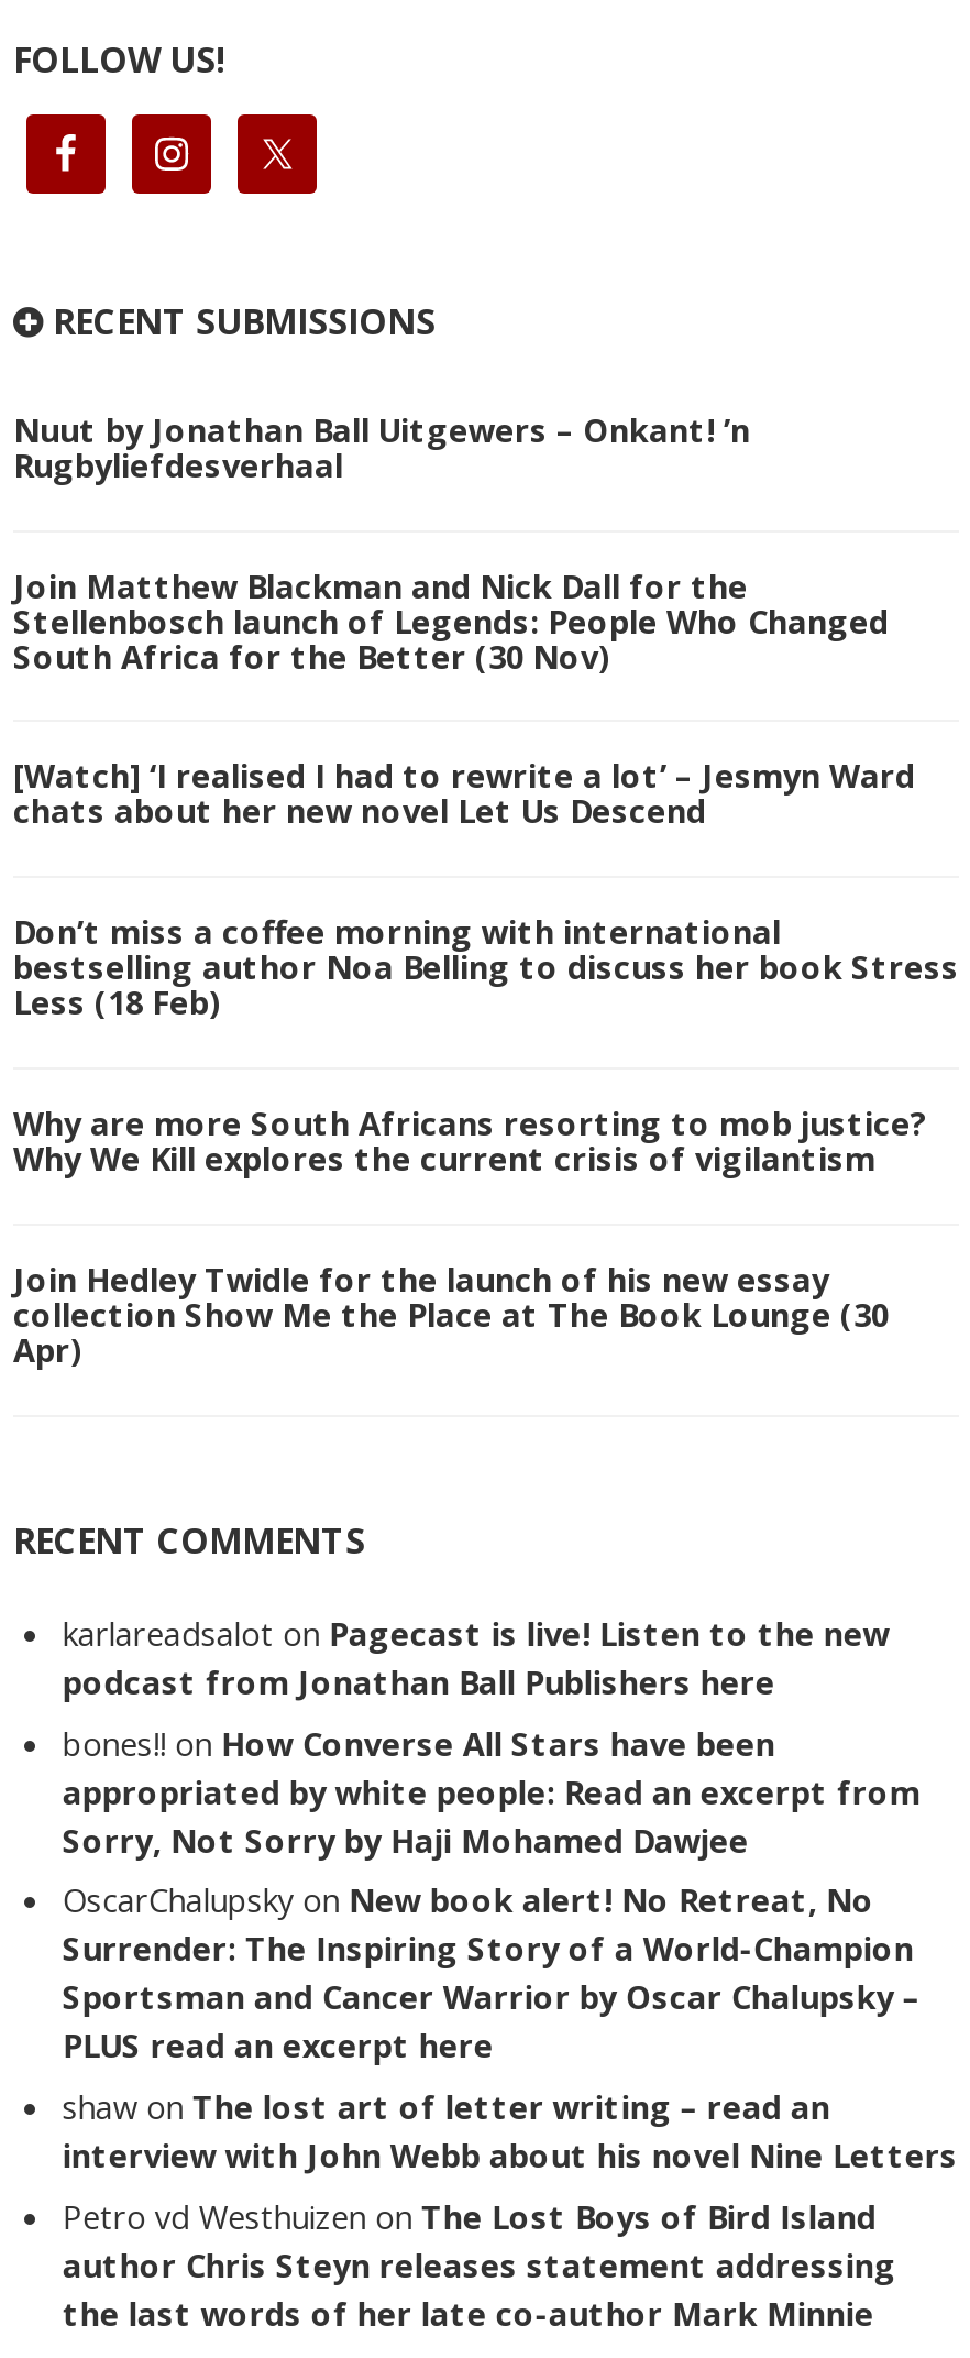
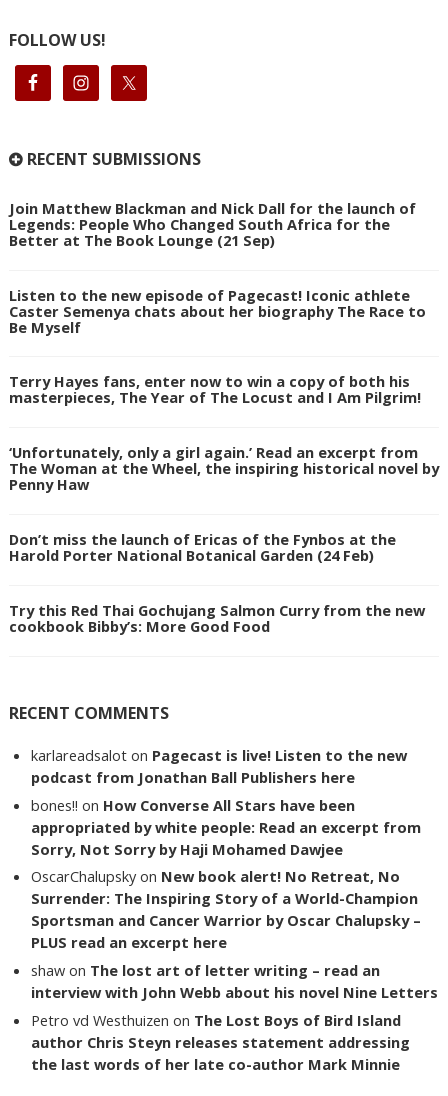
- Nuut by Jonathan Ball Uitgewers – Onkant! ’n
- Rugbyliefdesverhaal
+ Join Matthew Blackman and Nick Dall for the launch of
+ Legends: People Who Changed South Africa for the
+ Better at The Book Lounge (21 Sep)

- Join Matthew Blackman and Nick Dall for the
- Stellenbosch launch of Legends: People Who Changed
- South Africa for the Better (30 Nov)
+ Listen to the new episode of Pagecast! Iconic athlete
+ Caster Semenya chats about her biography The Race to
+ Be Myself

- [Watch] ‘I realised I had to rewrite a lot’ – Jesmyn Ward
- chats about her new novel Let Us Descend
+ Terry Hayes fans, enter now to win a copy of both his
+ masterpieces, The Year of The Locust and I Am Pilgrim!

- Don’t miss a coffee morning with international
- bestselling author Noa Belling to discuss her book Stress
- Less (18 Feb)
+ ‘Unfortunately, only a girl again.’ Read an excerpt from
+ The Woman at the Wheel, the inspiring historical novel by
+ Penny Haw

- Why are more South Africans resorting to mob justice?
- Why We Kill explores the current crisis of vigilantism
+ Don’t miss the launch of Ericas of the Fynbos at the
+ Harold Porter National Botanical Garden (24 Feb)

- Join Hedley Twidle for the launch of his new essay
- collection Show Me the Place at The Book Lounge (30
- Apr)
+ Try this Red Thai Gochujang Salmon Curry from the new
+ cookbook Bibby’s: More Good Food
